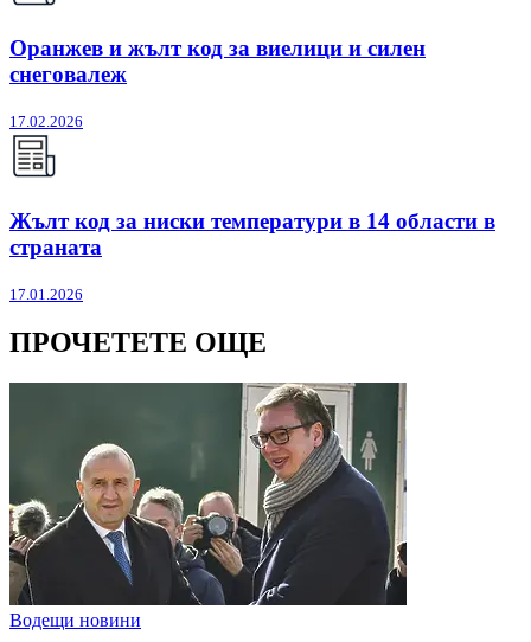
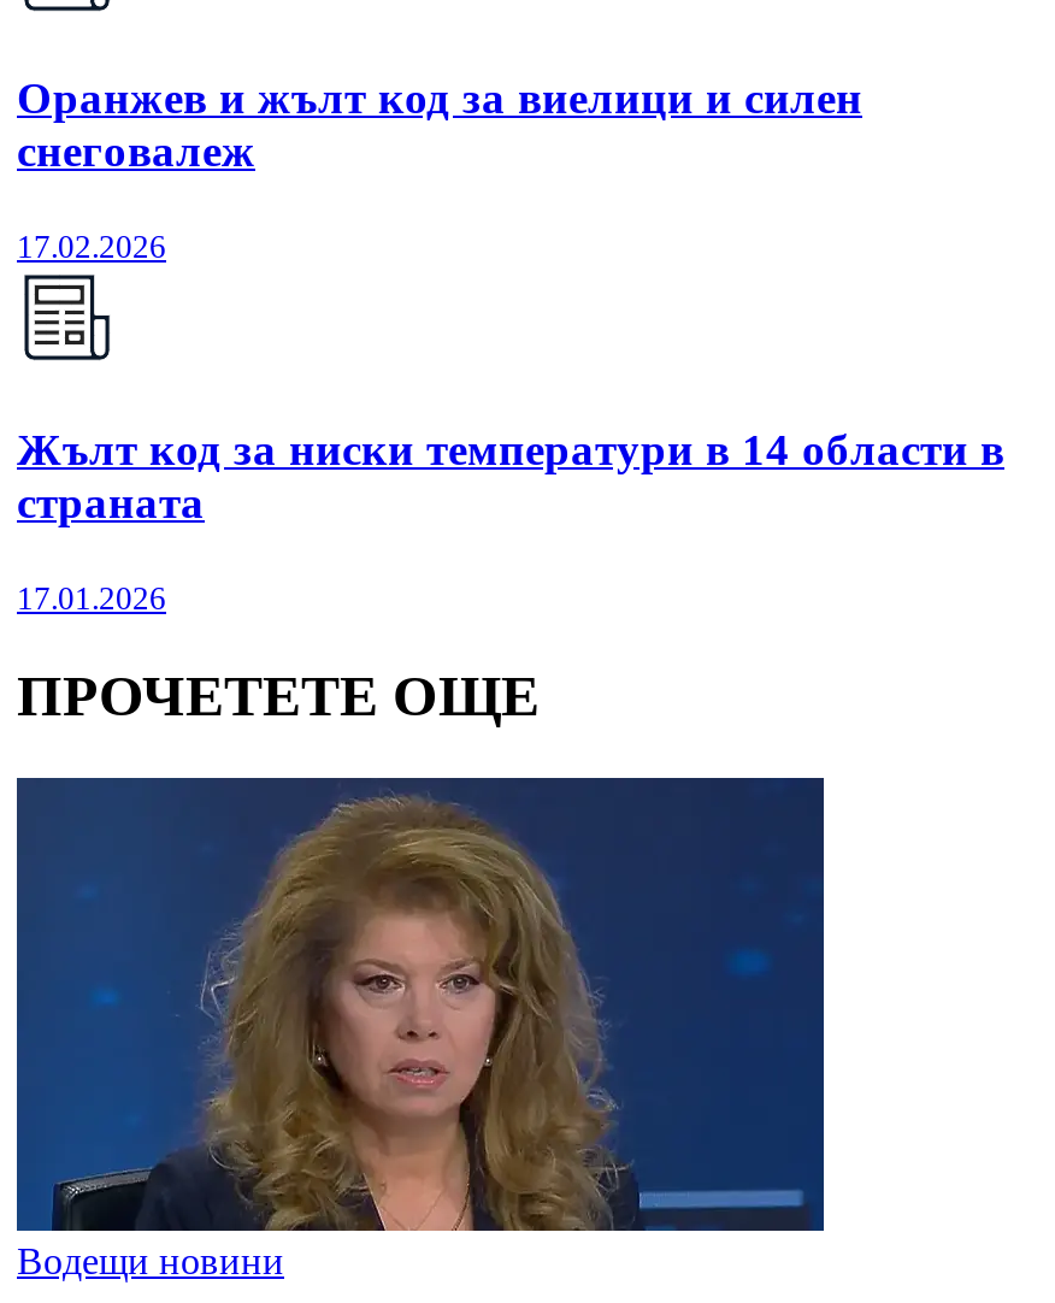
- [image]
+ [image]
